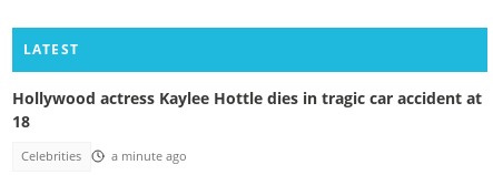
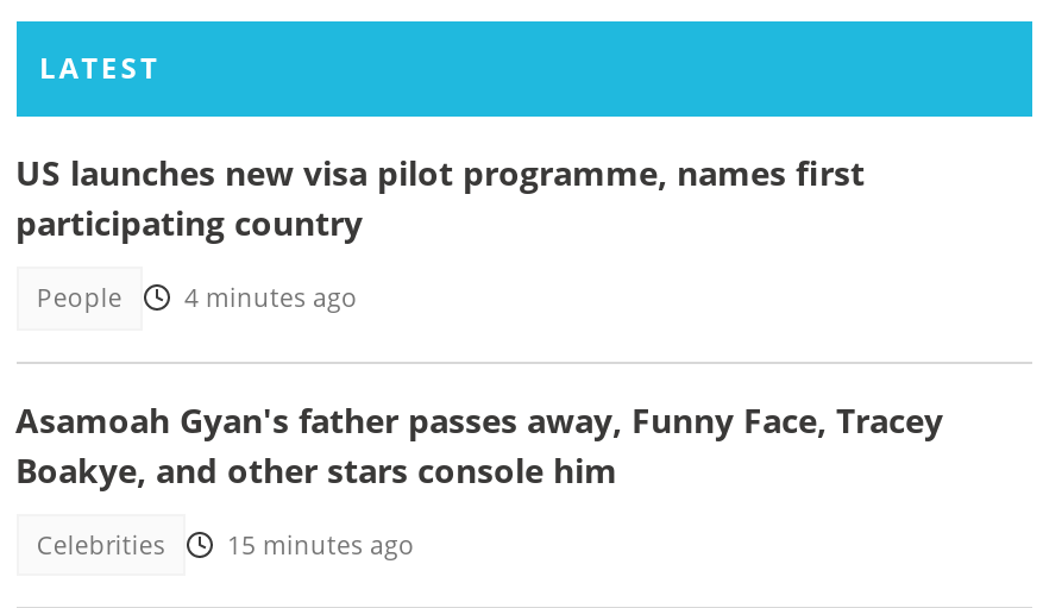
- Hollywood actress Kaylee Hottle dies in tragic car accident at
- 18
+ US launches new visa pilot programme, names first
+ participating country
+ People
+ 4 minutes ago
+ Asamoah Gyan's father passes away, Funny Face, Tracey
+ Boakye, and other stars console him

- a minute ago
+ 15 minutes ago
